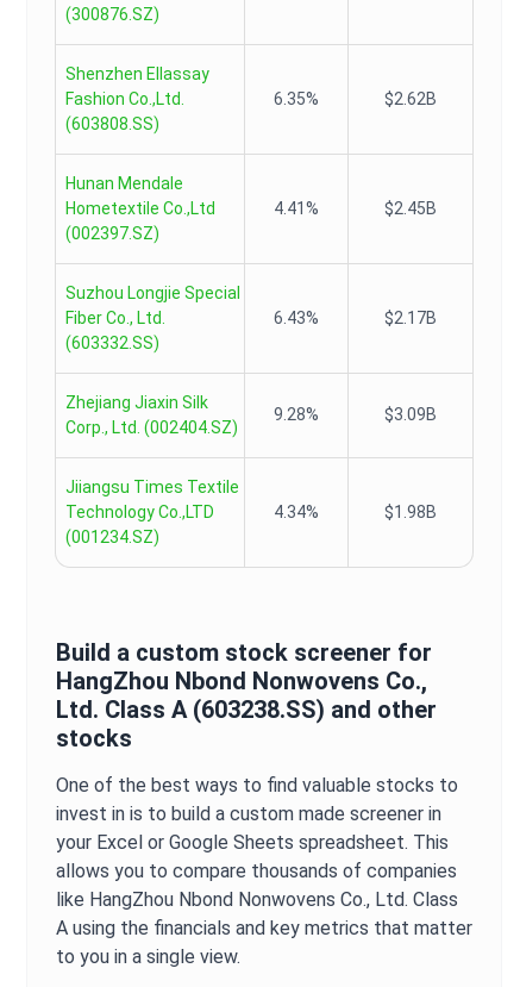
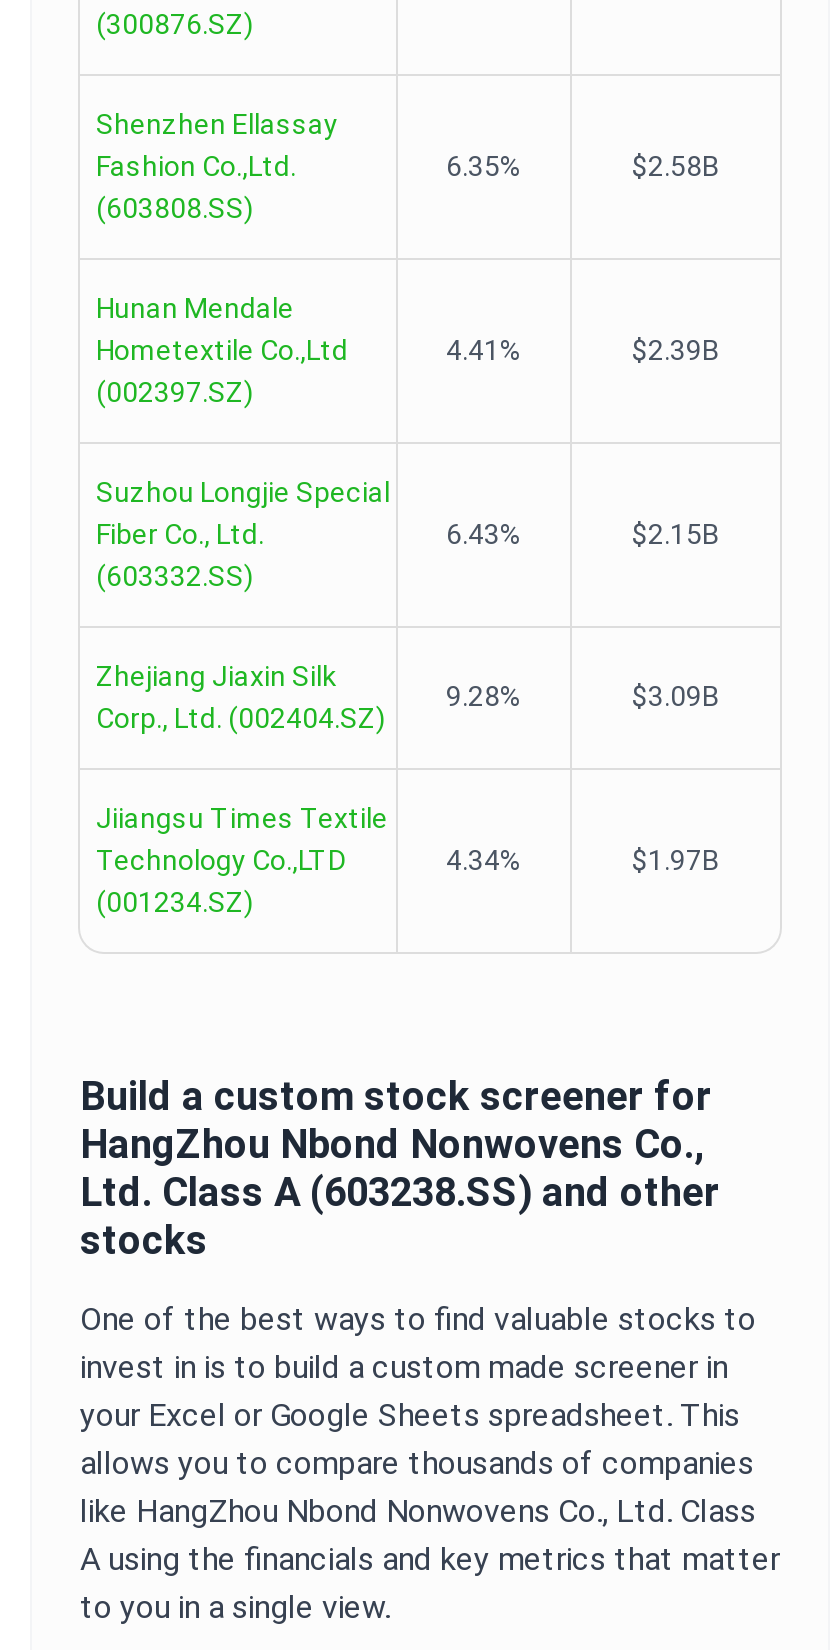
- $2.62B
+ $2.58B

- $2.45B
+ $2.39B

- $2.17B
+ $2.15B

- $1.98B
+ $1.97B
